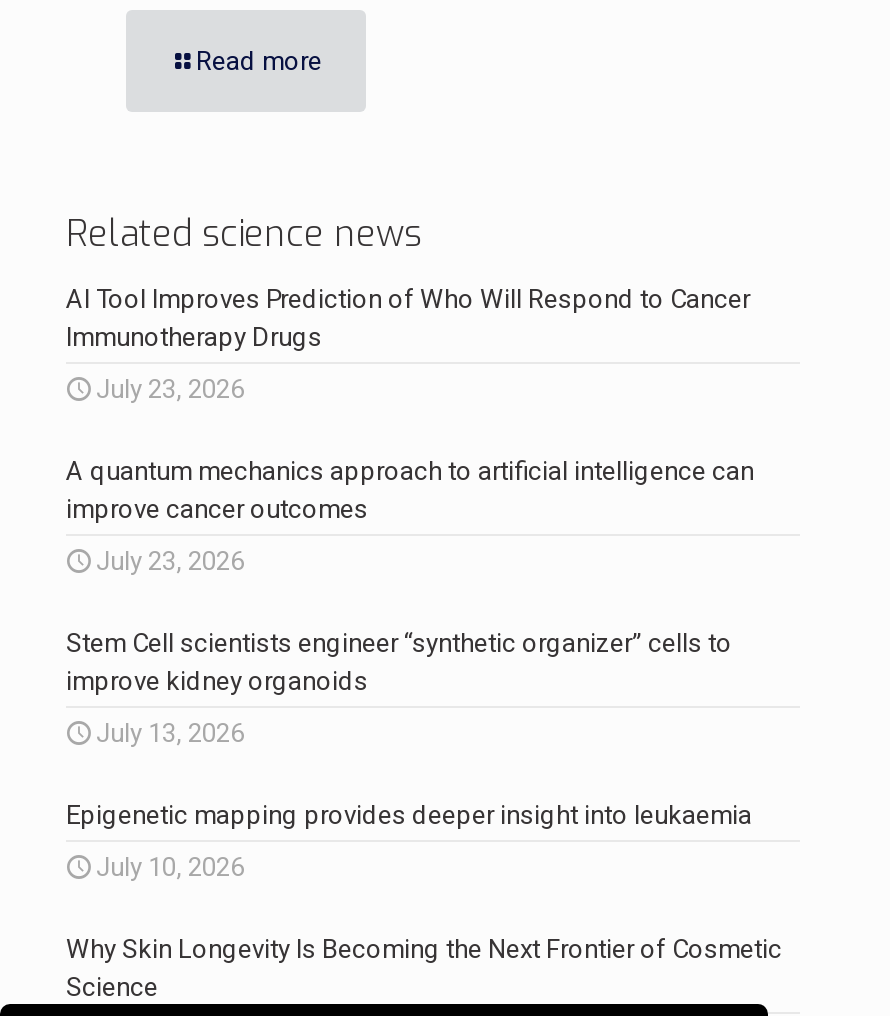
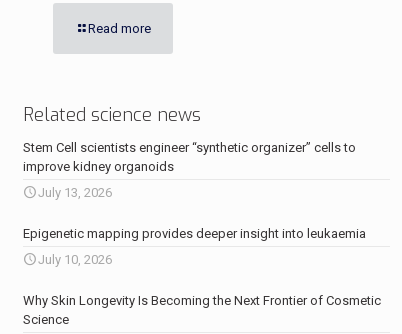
- AI Tool Improves Prediction of Who Will Respond to Cancer
- Immunotherapy Drugs
- July 23, 2026
- A quantum mechanics approach to artificial intelligence can
- improve cancer outcomes
- July 23, 2026
